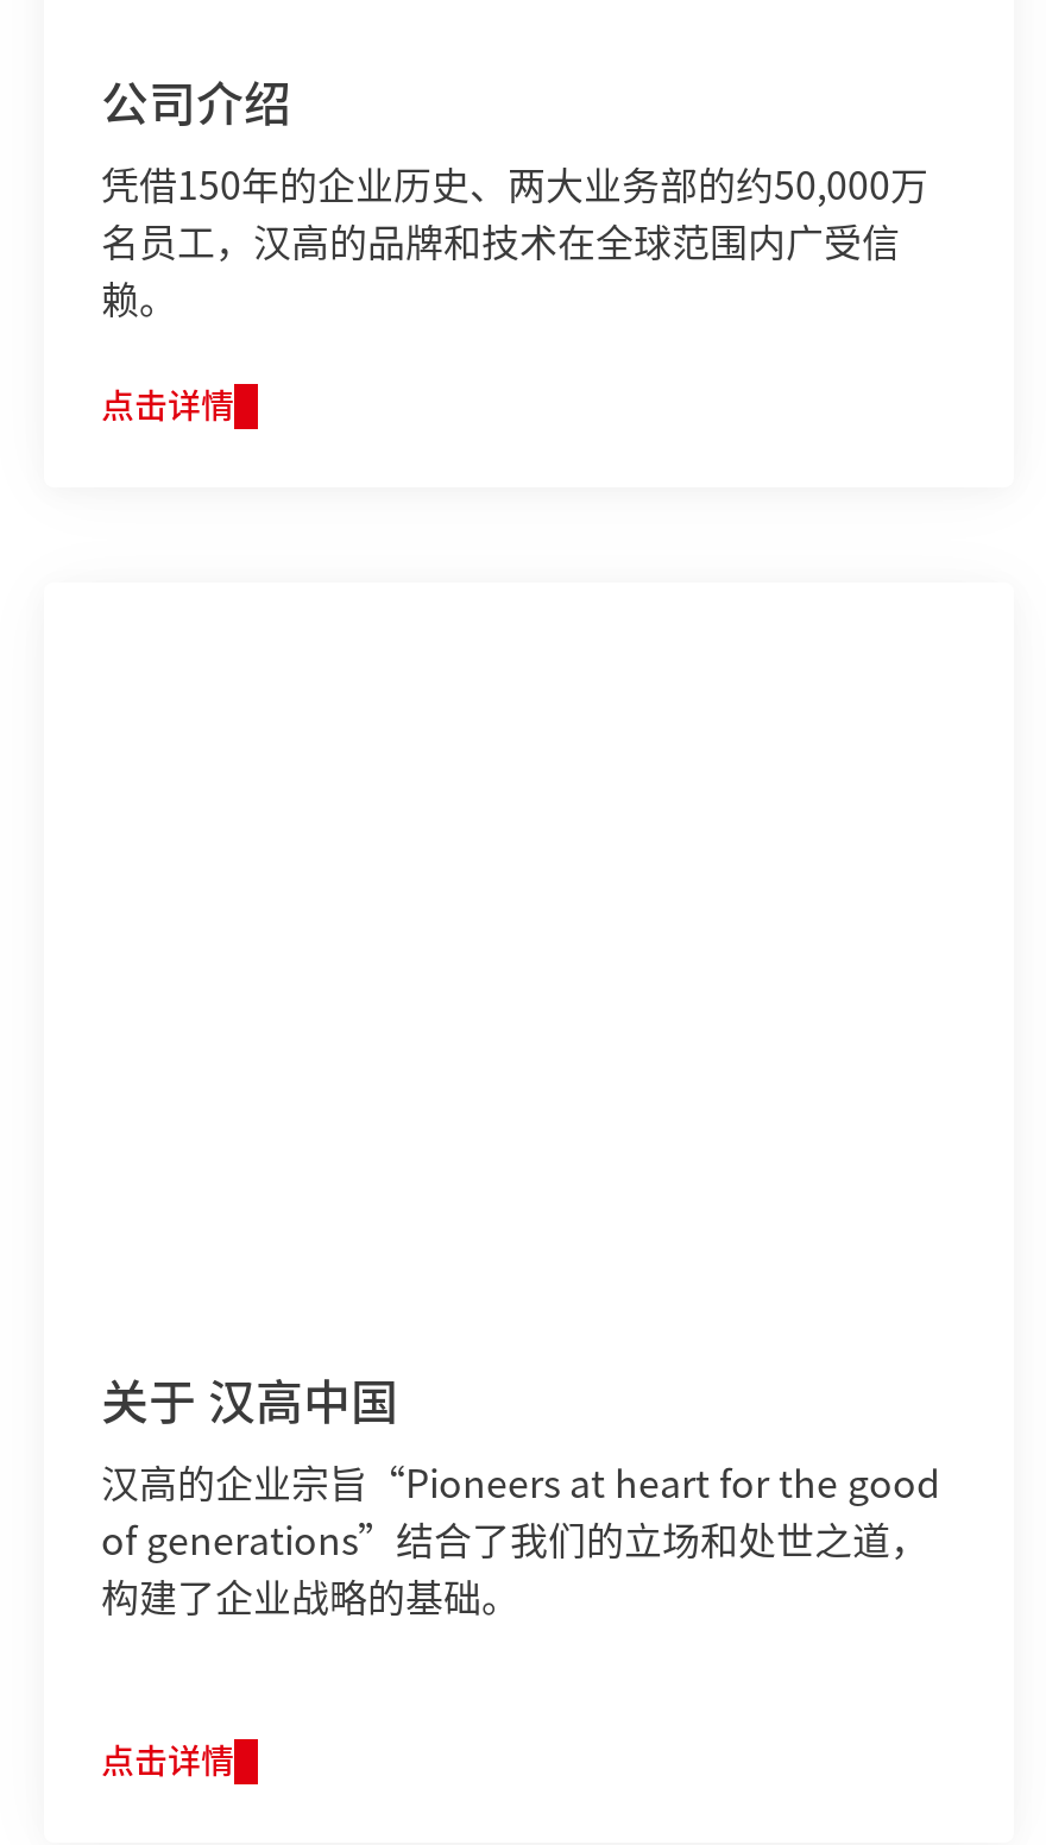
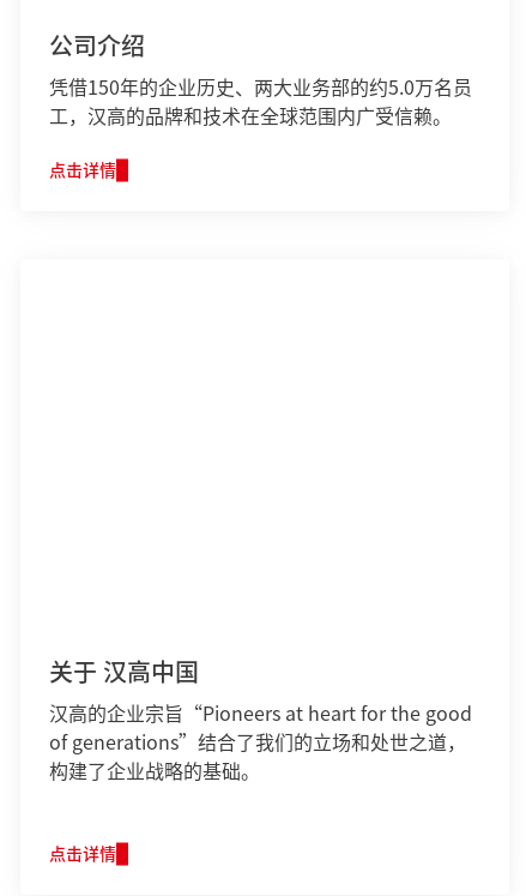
- 凭借150年的企业历史、两大业务部的约50,000万
- 名员工，汉高的品牌和技术在全球范围内广受信
- 赖。
+ 凭借150年的企业历史、两大业务部的约5.0万名员
+ 工，汉高的品牌和技术在全球范围内广受信赖。
